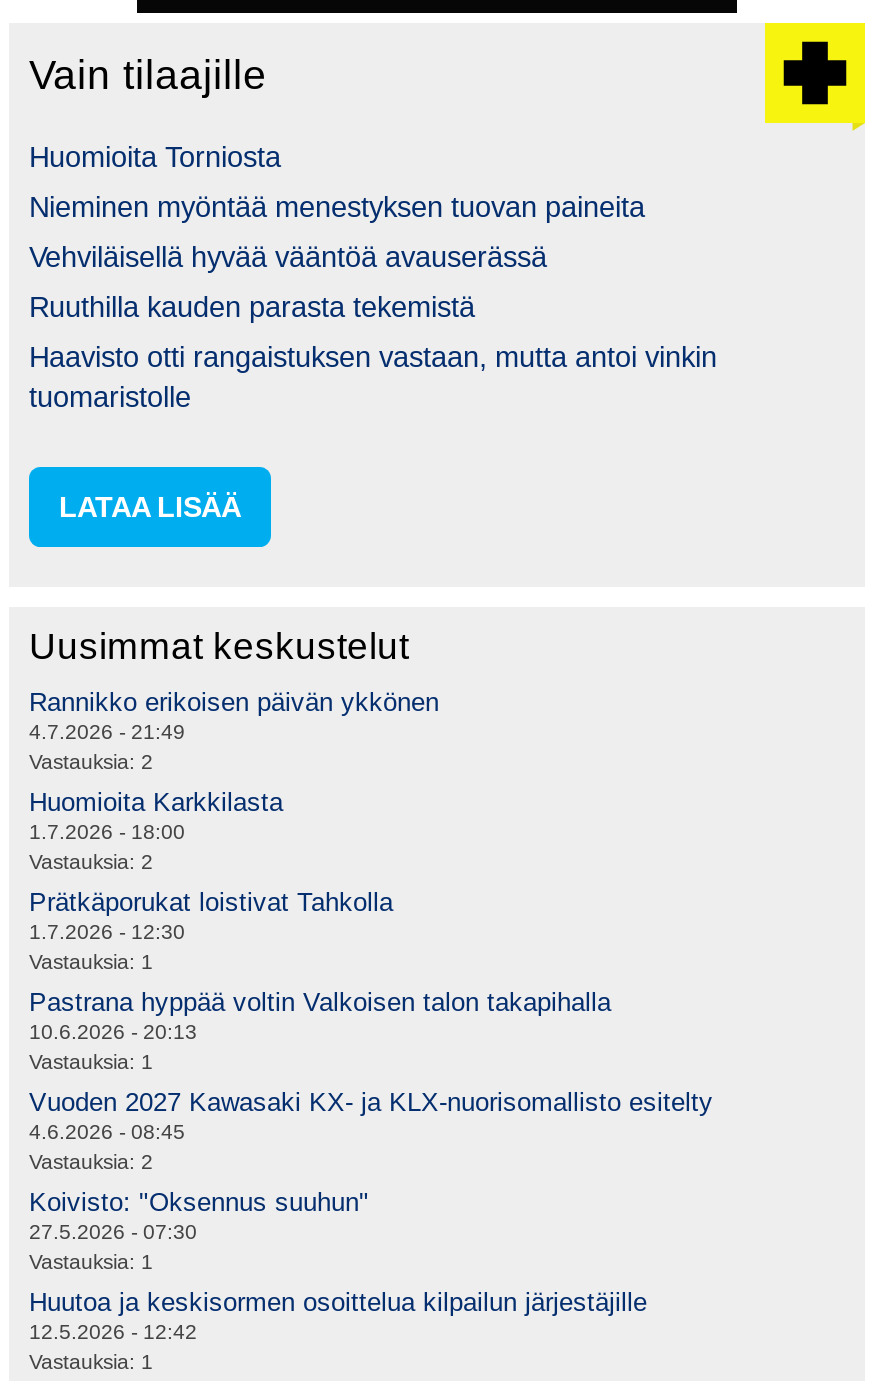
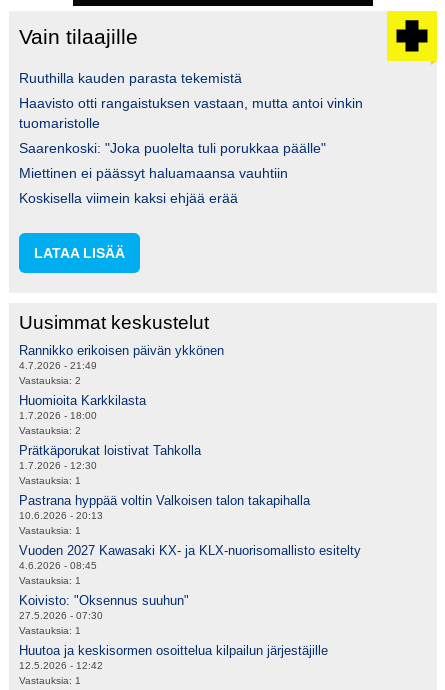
- Huomioita Torniosta
- Nieminen myöntää menestyksen tuovan paineita
- Vehviläisellä hyvää vääntöä avauserässä

moved up: Ruuthilla kauden parasta tekemistä | Haavisto otti rangaistuksen vastaan, mutta antoi vinkin | tuomaristolle

+ Saarenkoski: "Joka puolelta tuli porukkaa päälle"
+ Miettinen ei päässyt haluamaansa vauhtiin
+ Koskisella viimein kaksi ehjää erää

- Vastauksia: 2
+ Vastauksia: 1
